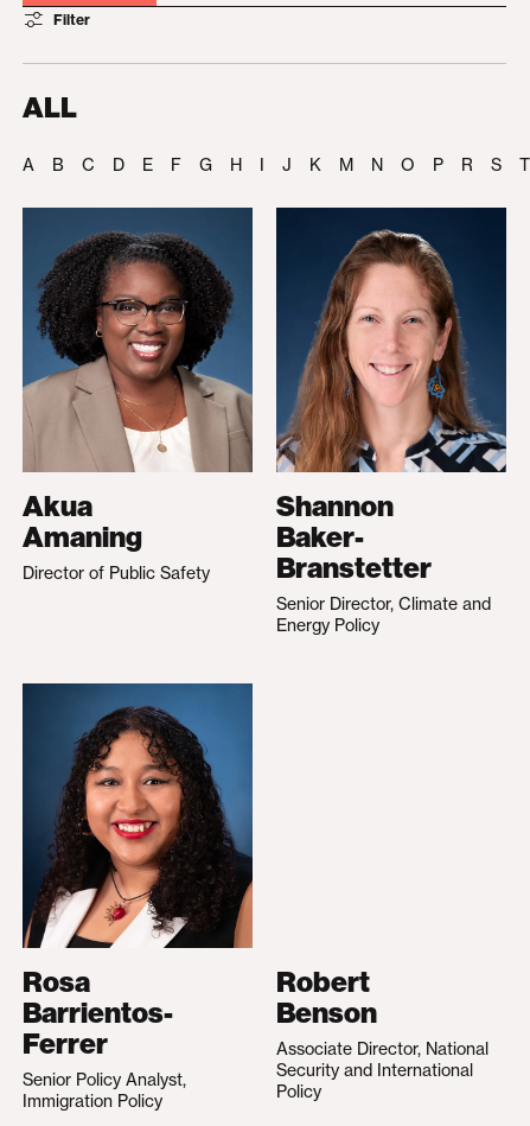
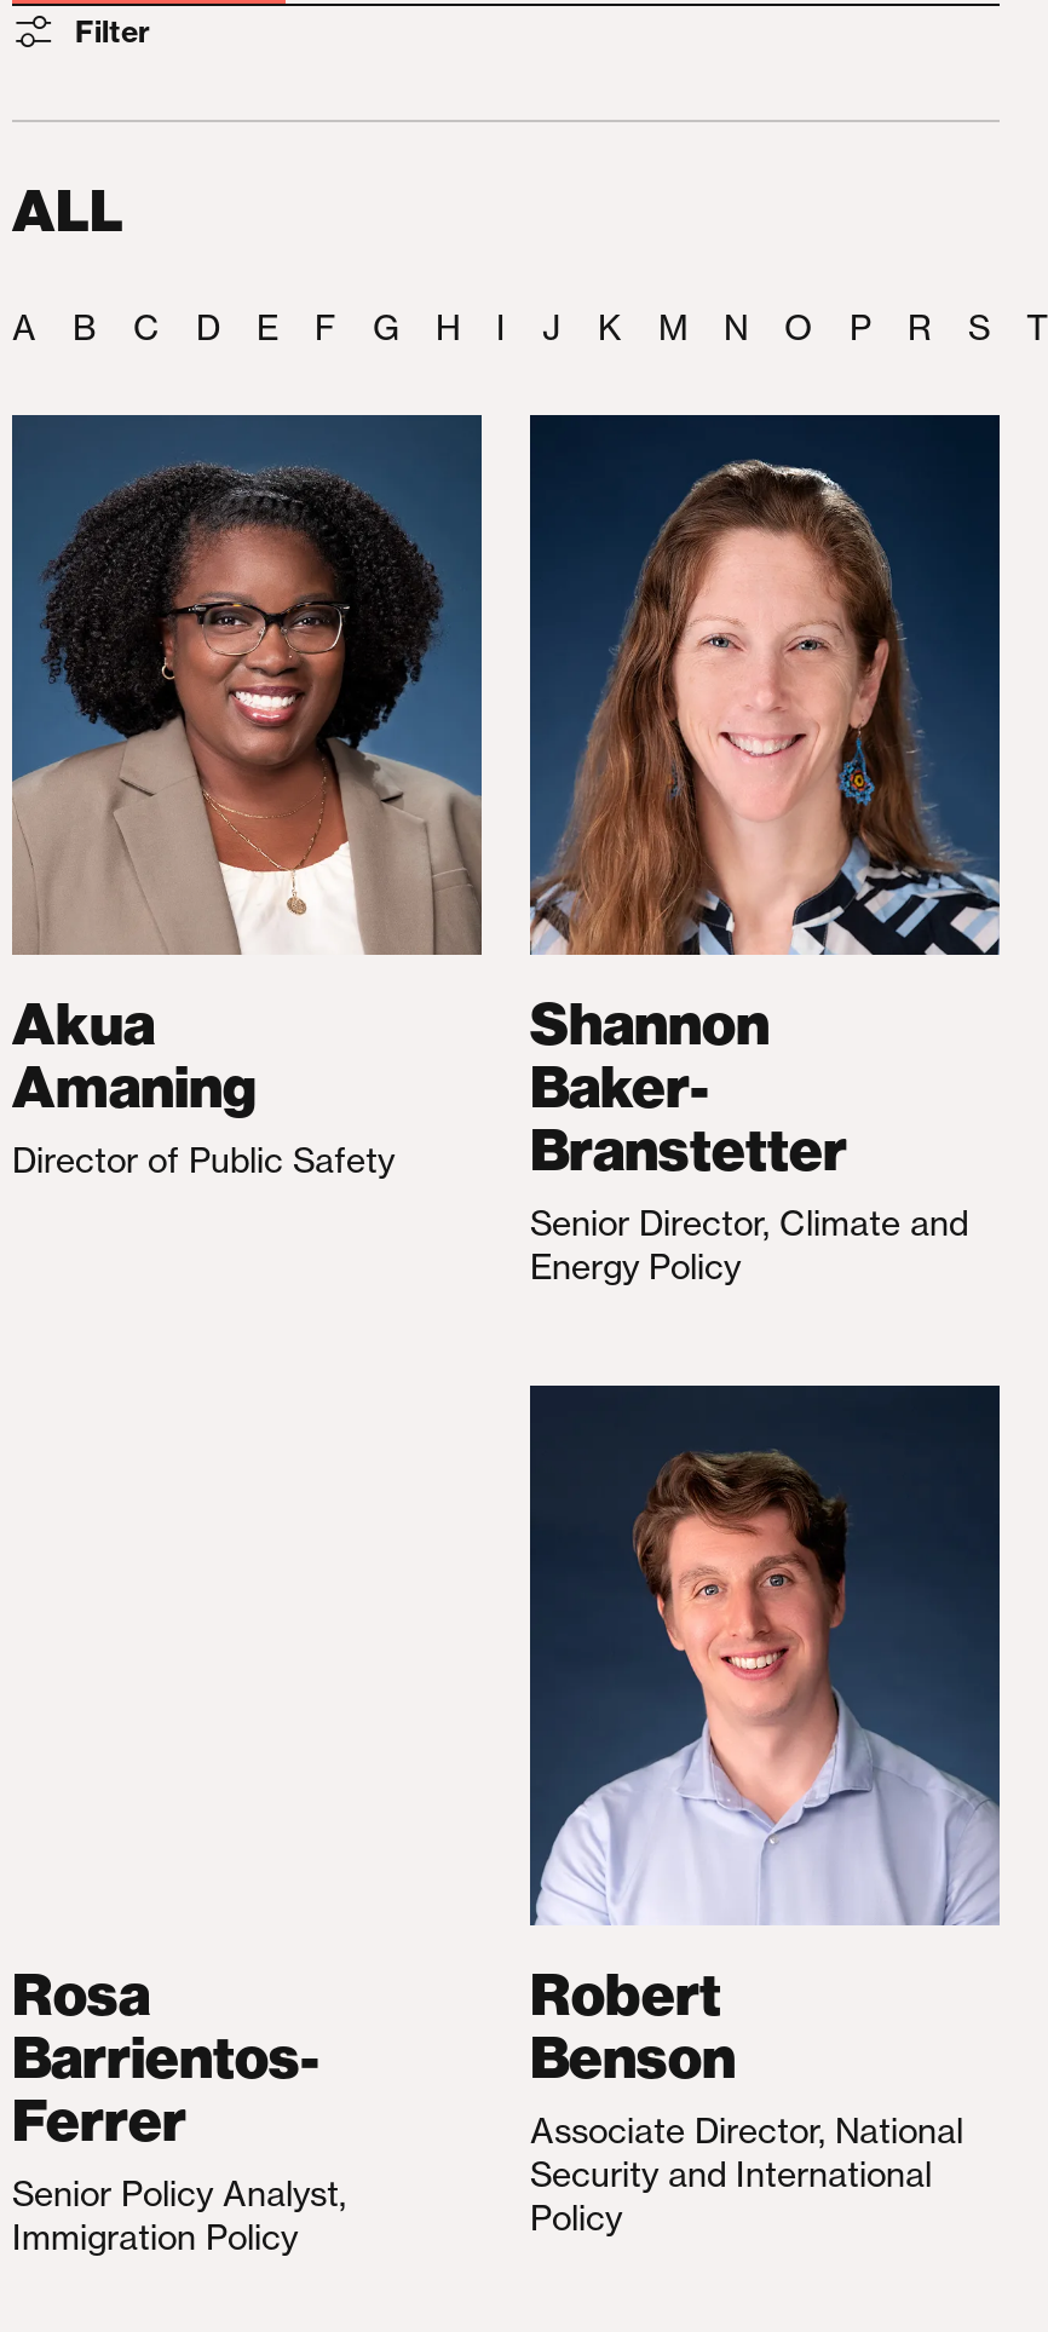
+ [image]

- [image]
